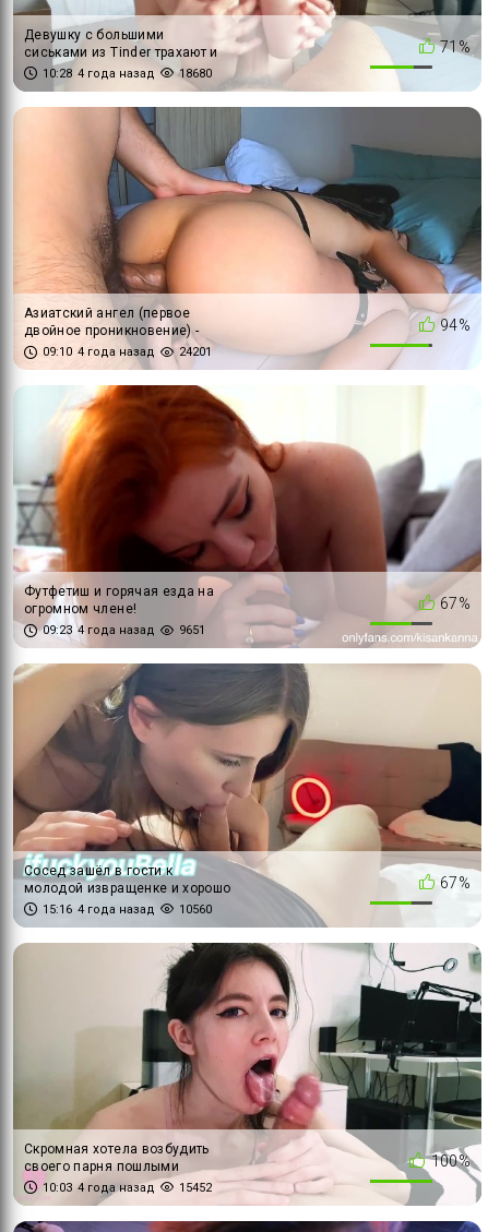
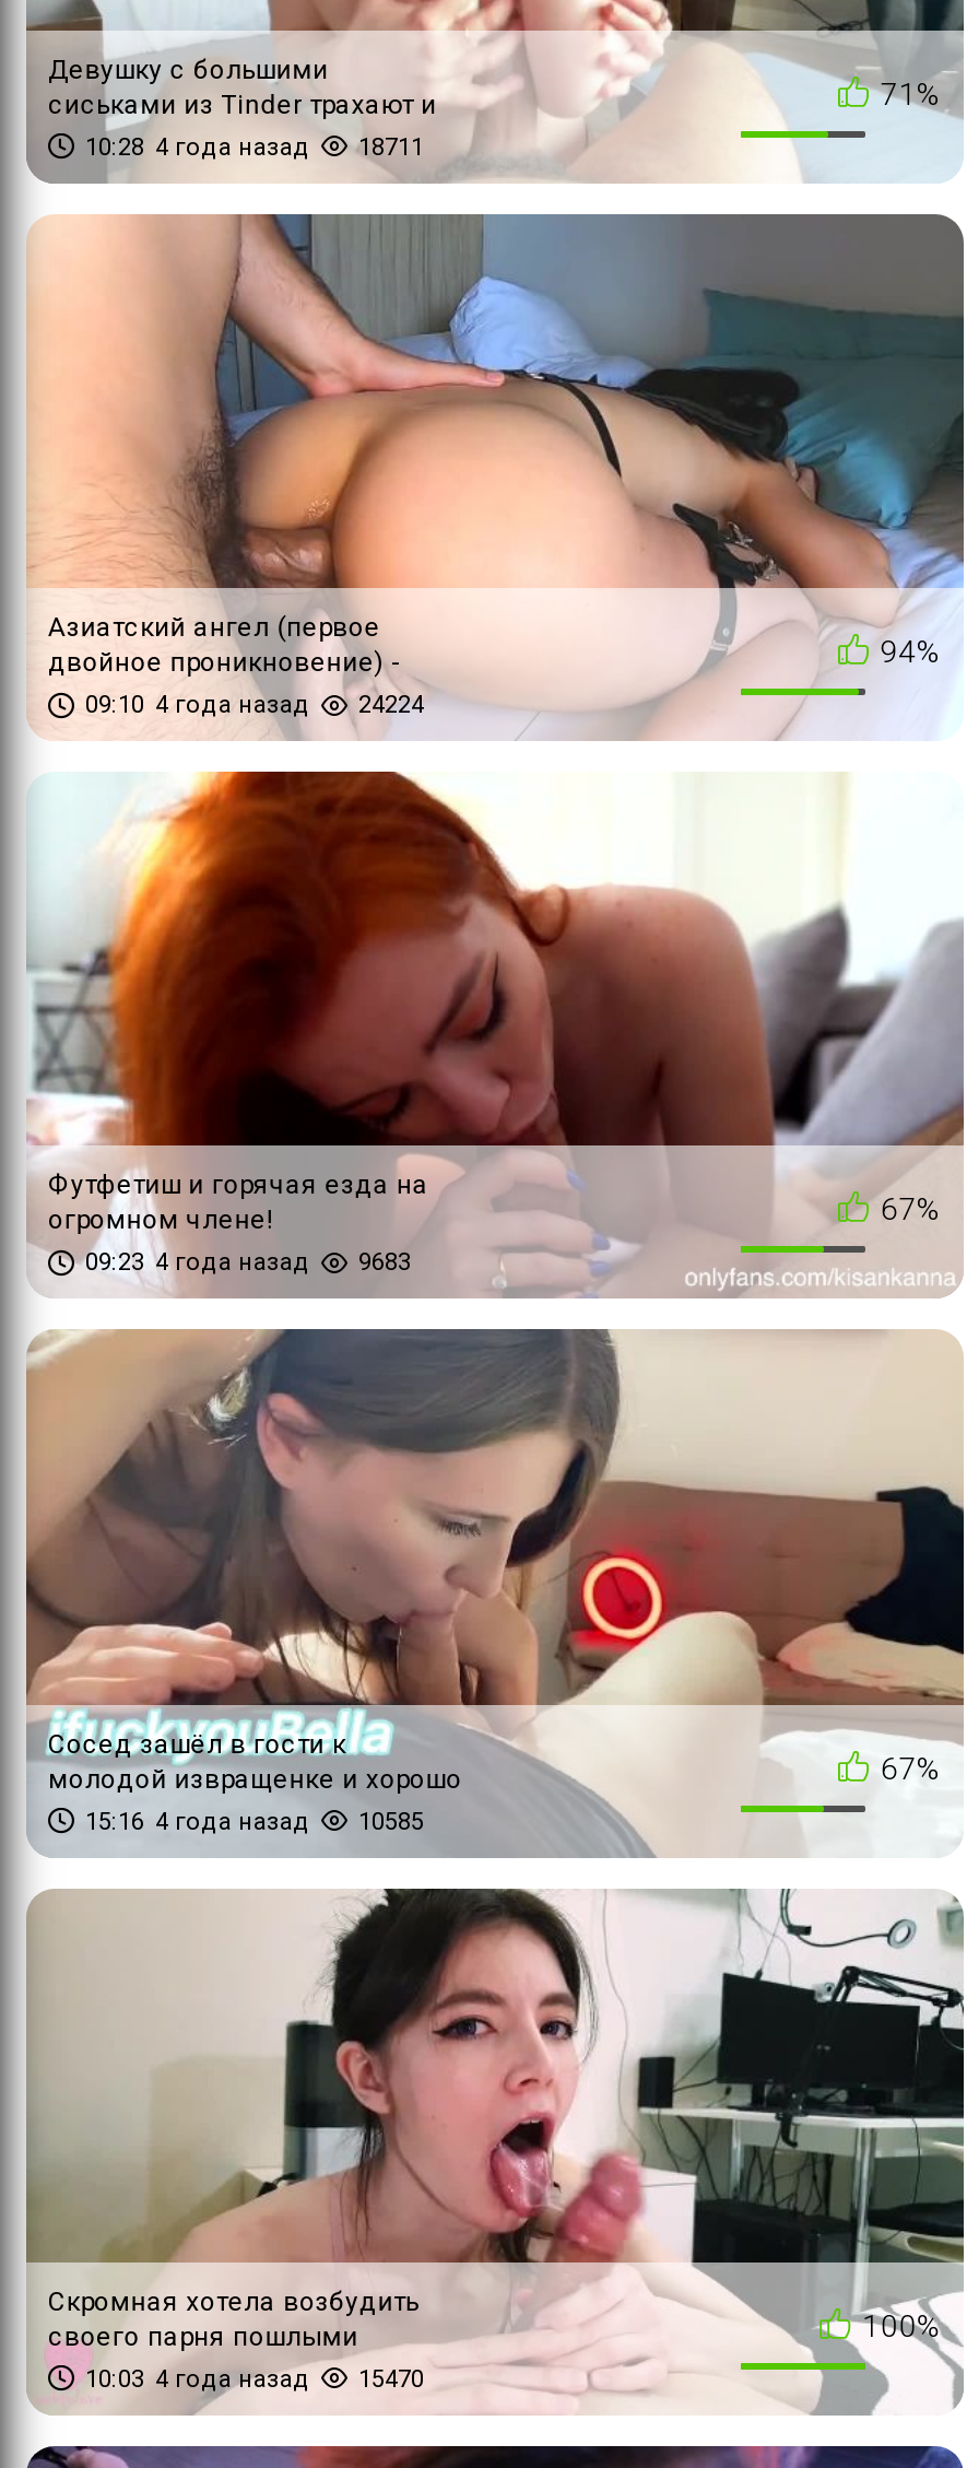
- 18680
+ 18711

- 24201
+ 24224

- 09:23 4 года назад 9651
+ 09:23 4 года назад 9683

- 10560
+ 10585

- 15452
+ 15470
